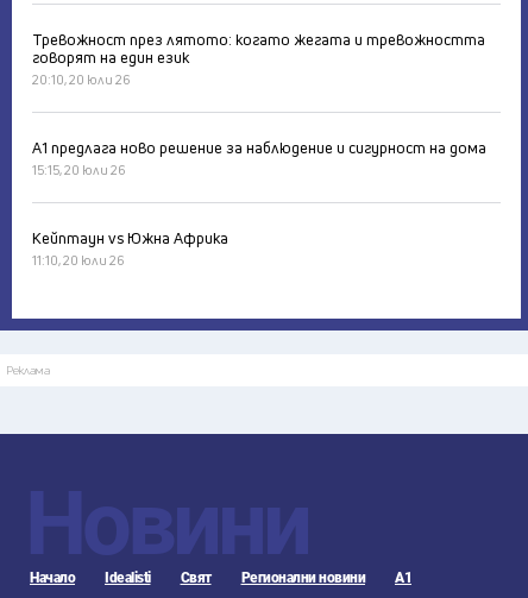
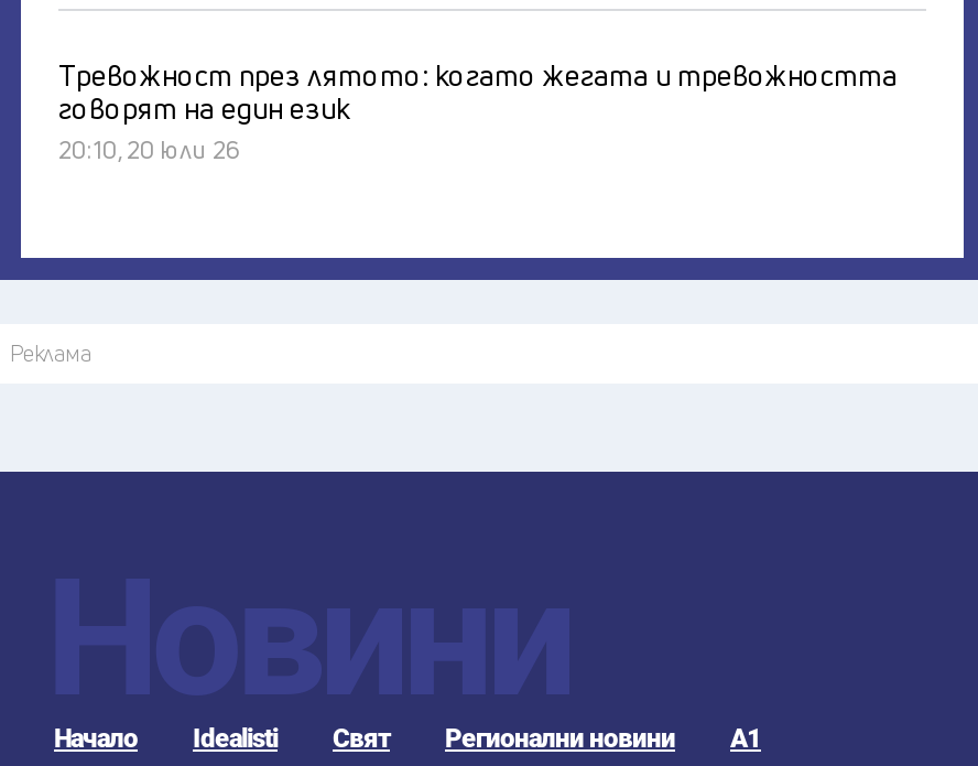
- А1 предлага ново решение за наблюдение и сигурност на дома
- 15:15, 20 юли 26
- Кейптаун vs Южна Африка
- 11:10, 20 юли 26
